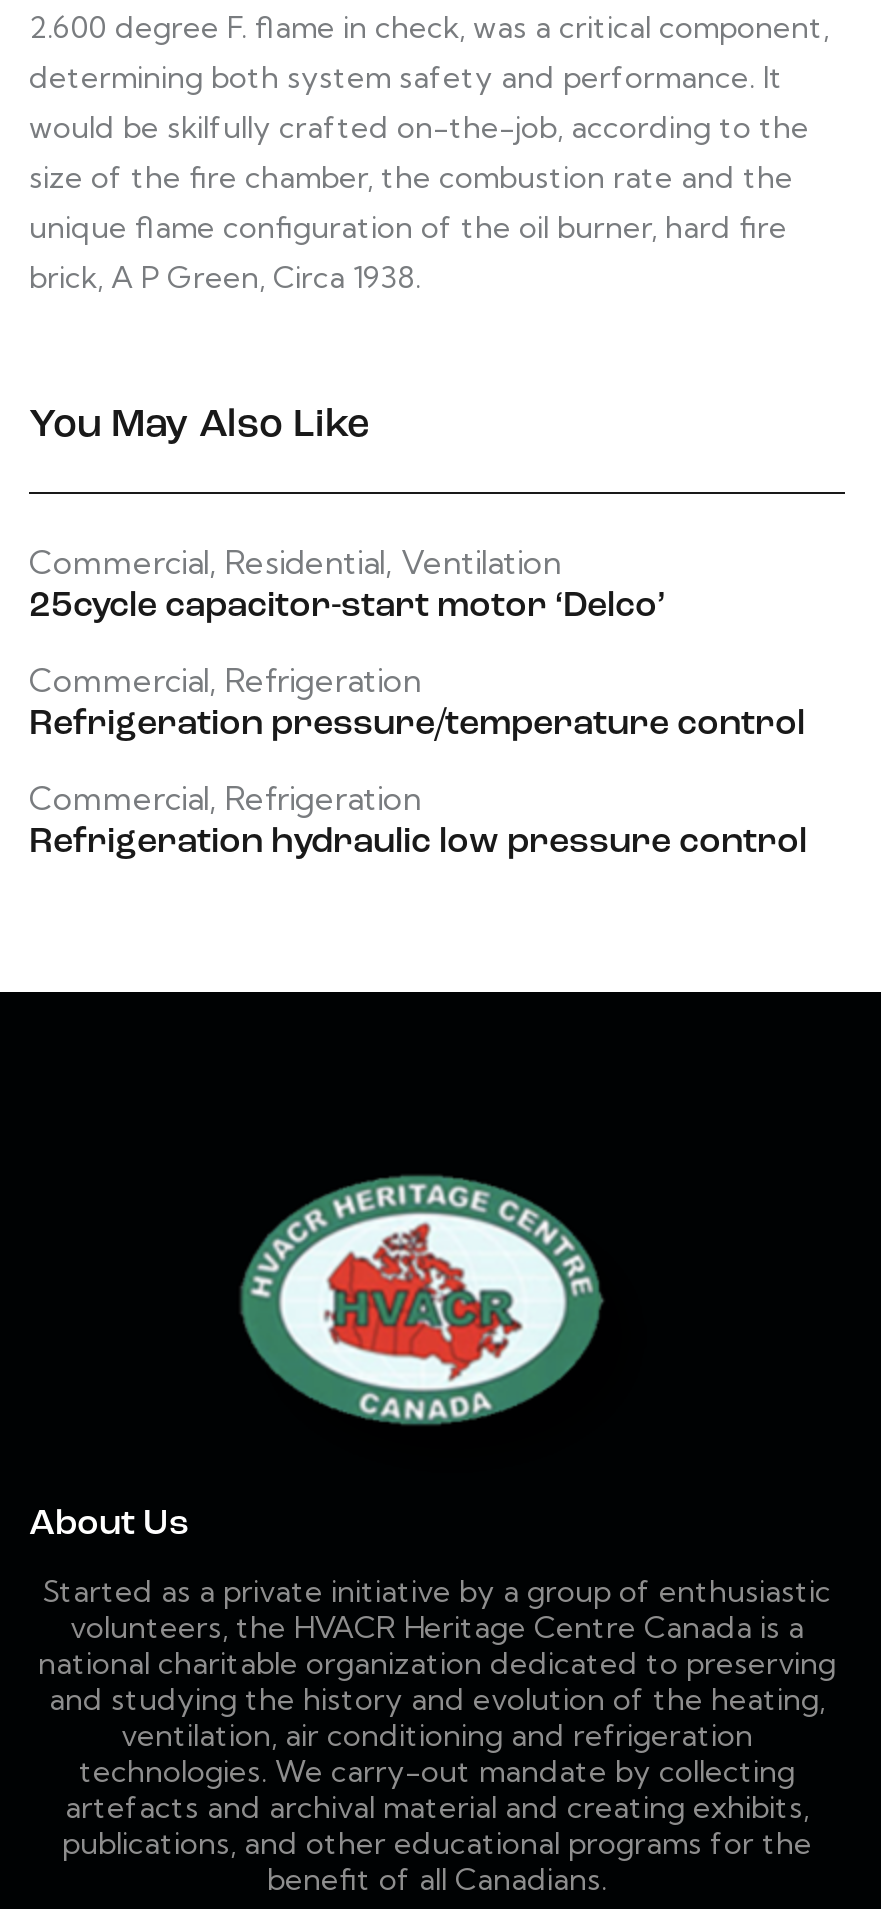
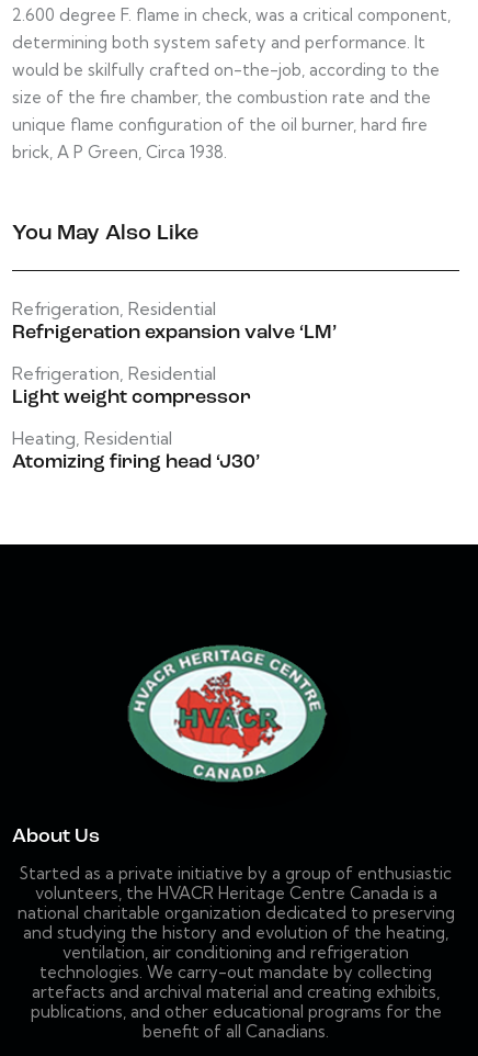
- Commercial, Residential, Ventilation
- 25cycle capacitor-start motor ‘Delco’
+ Refrigeration, Residential
+ Refrigeration expansion valve ‘LM’

- Commercial, Refrigeration
- Refrigeration pressure/temperature control
+ Refrigeration, Residential
+ Light weight compressor

- Commercial, Refrigeration
- Refrigeration hydraulic low pressure control
+ Heating, Residential
+ Atomizing firing head ‘J30’
